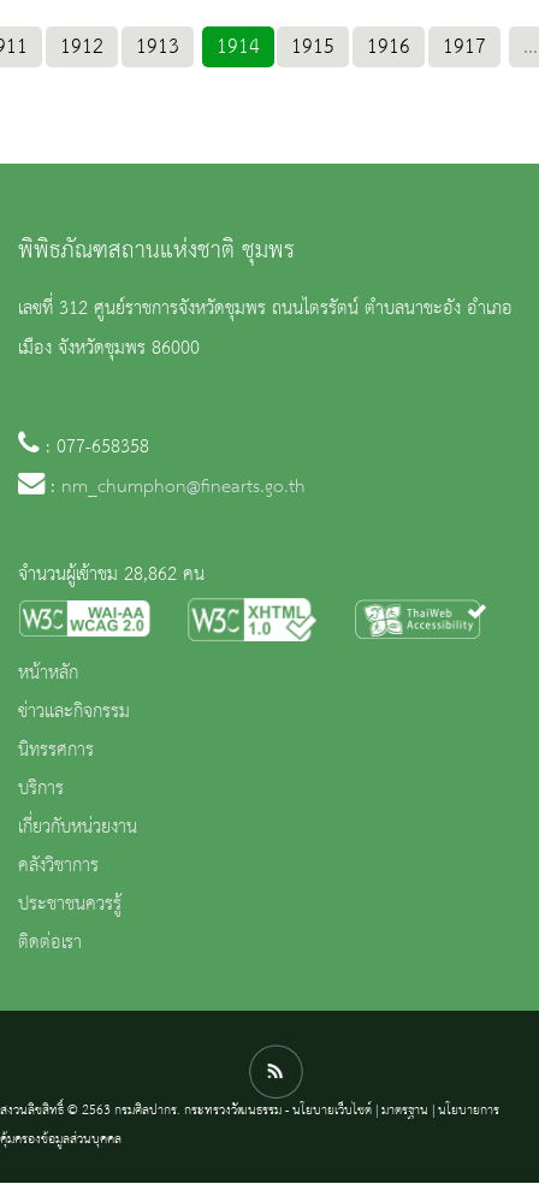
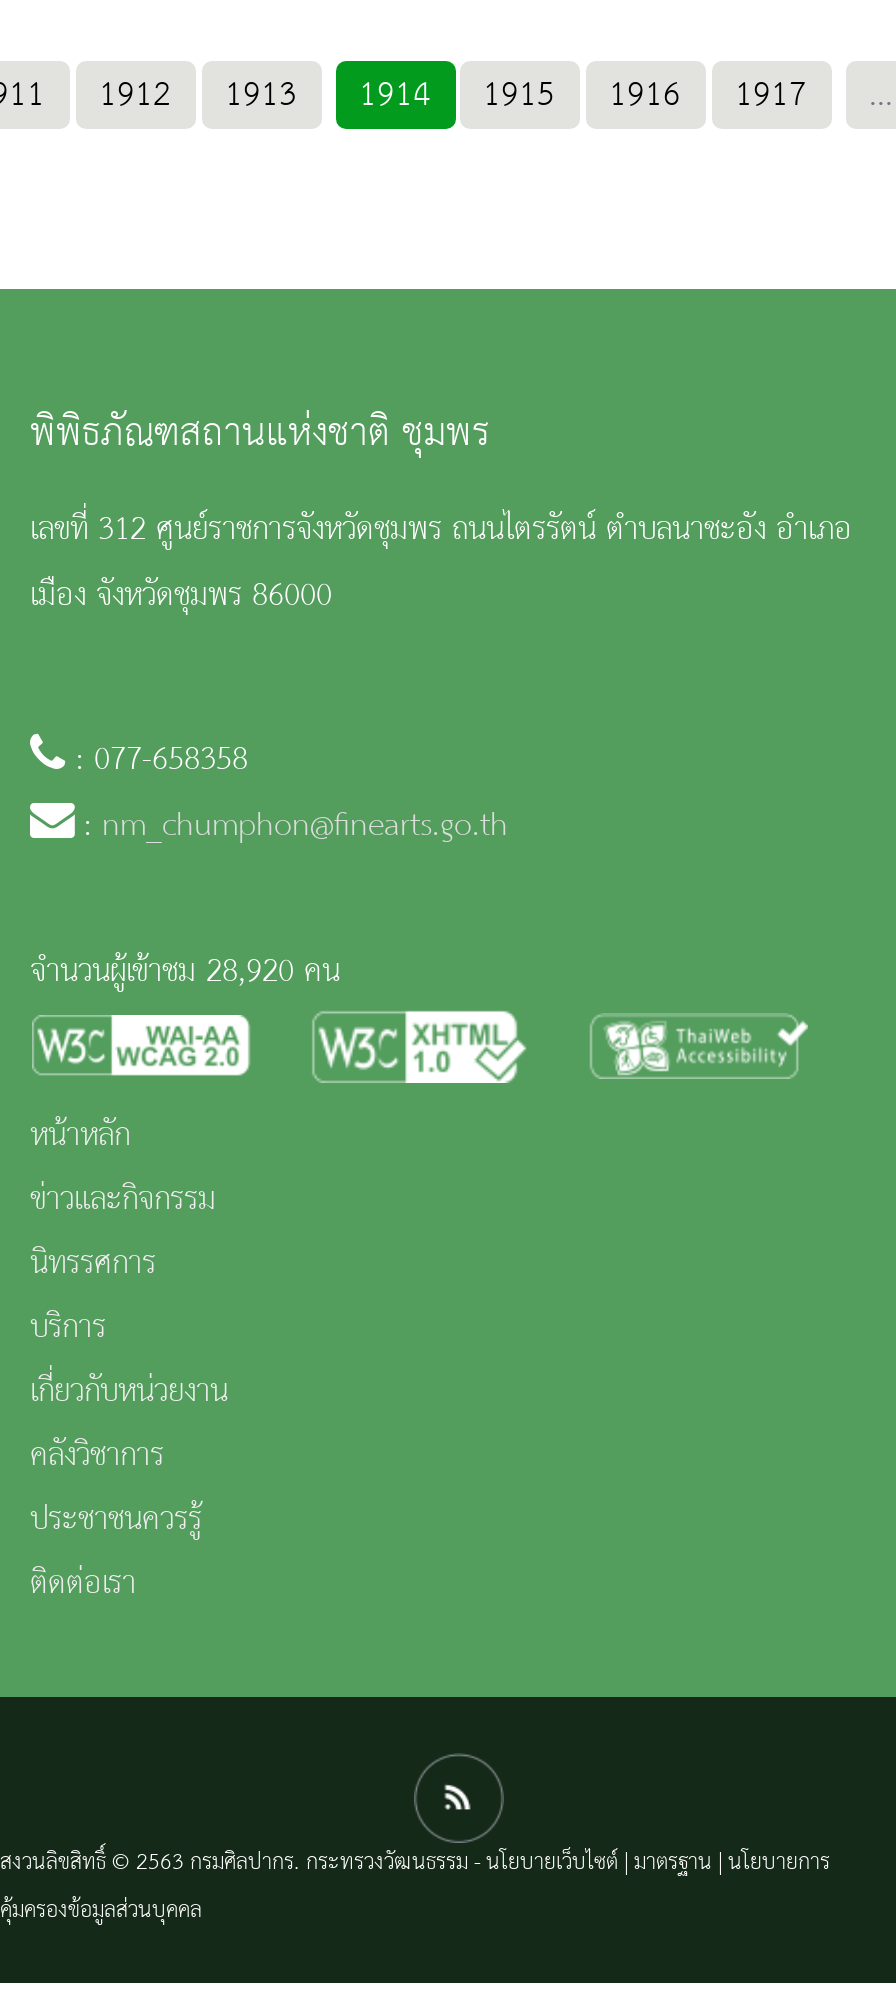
- จำนวนผู้เข้าชม 28,862 คน
+ จำนวนผู้เข้าชม 28,920 คน
